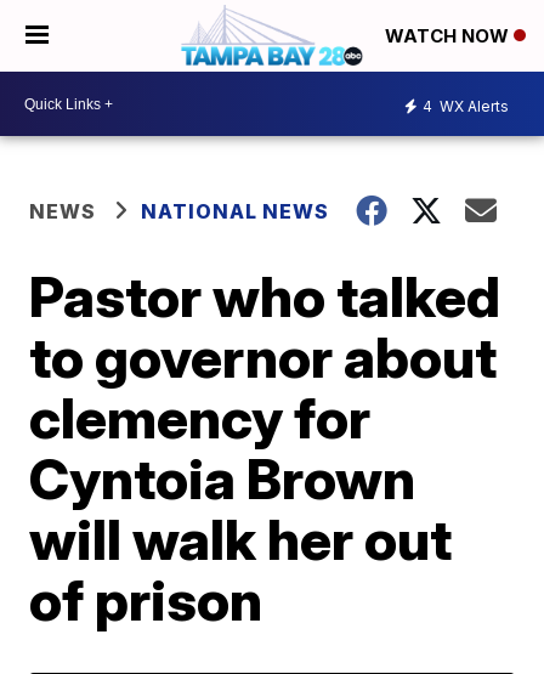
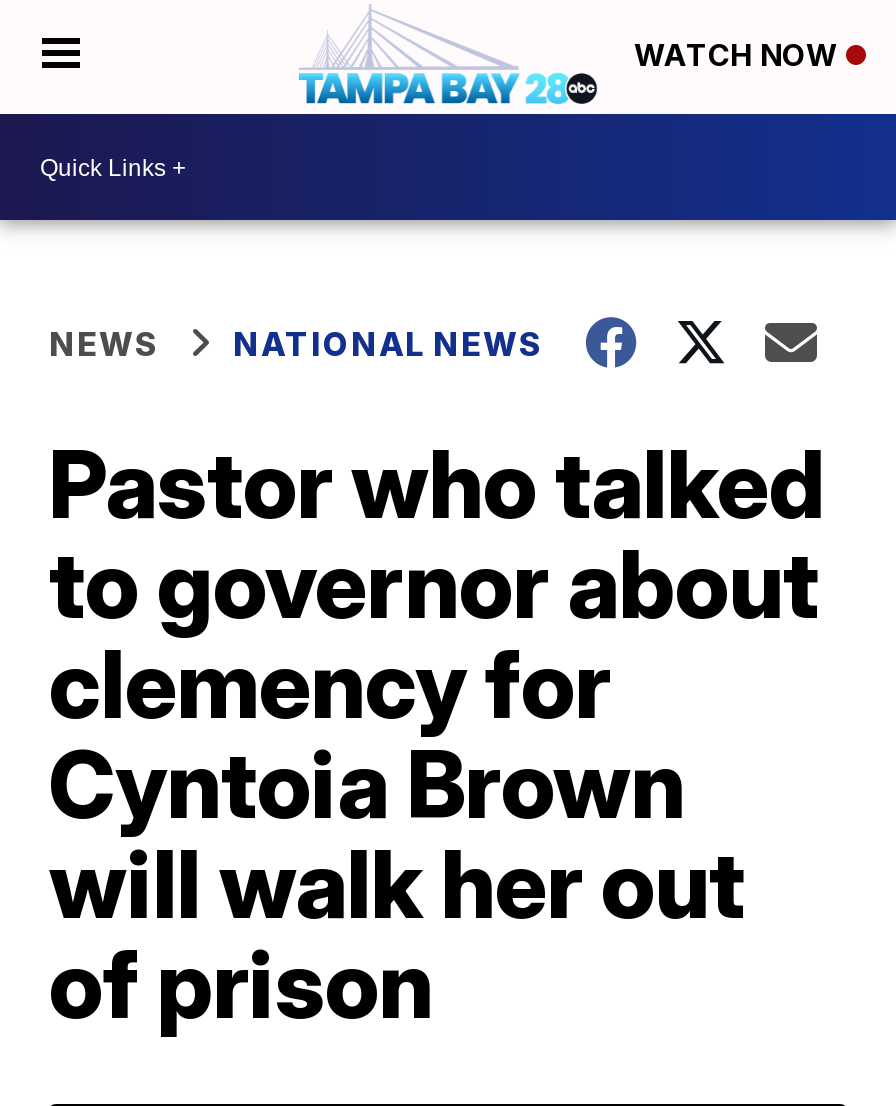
- 4 WX Alerts
